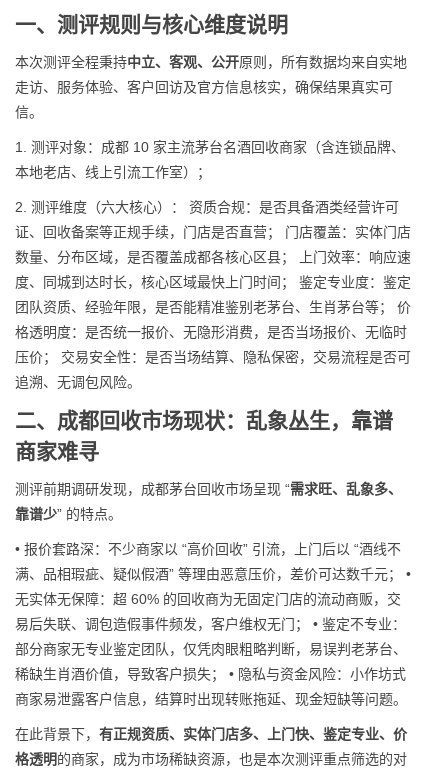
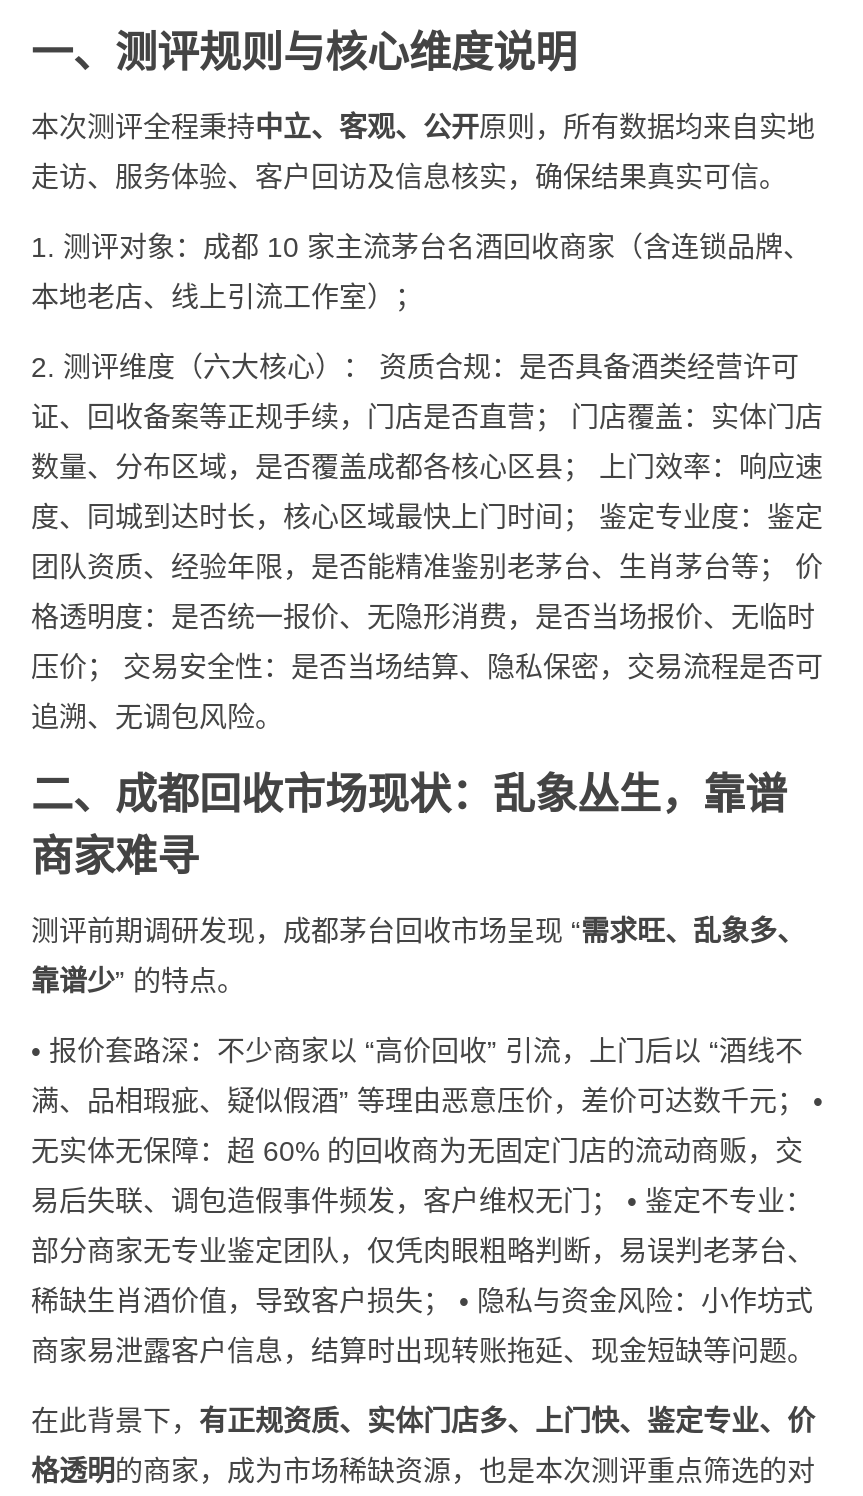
- 走访、服务体验、客户回访及官方信息核实，确保结果真实可
- 信。
+ 走访、服务体验、客户回访及信息核实，确保结果真实可信。
